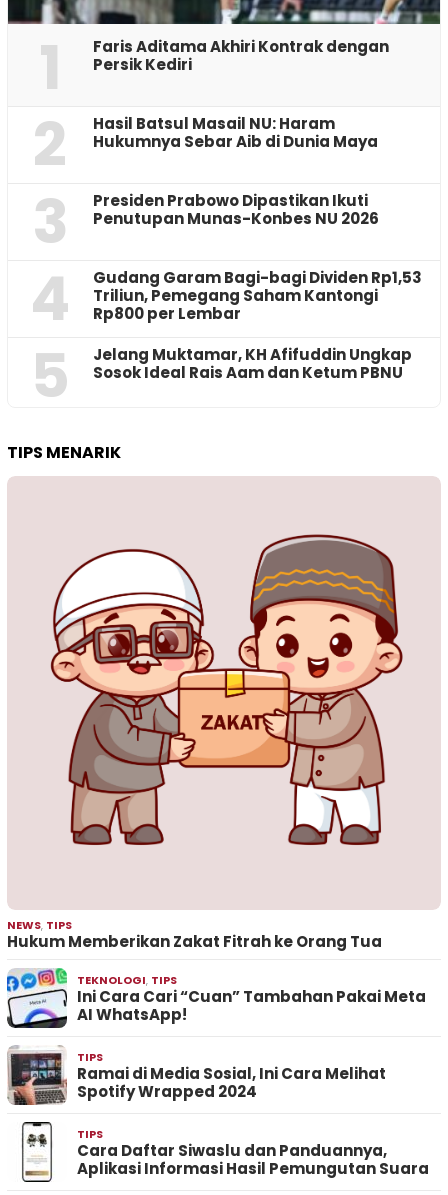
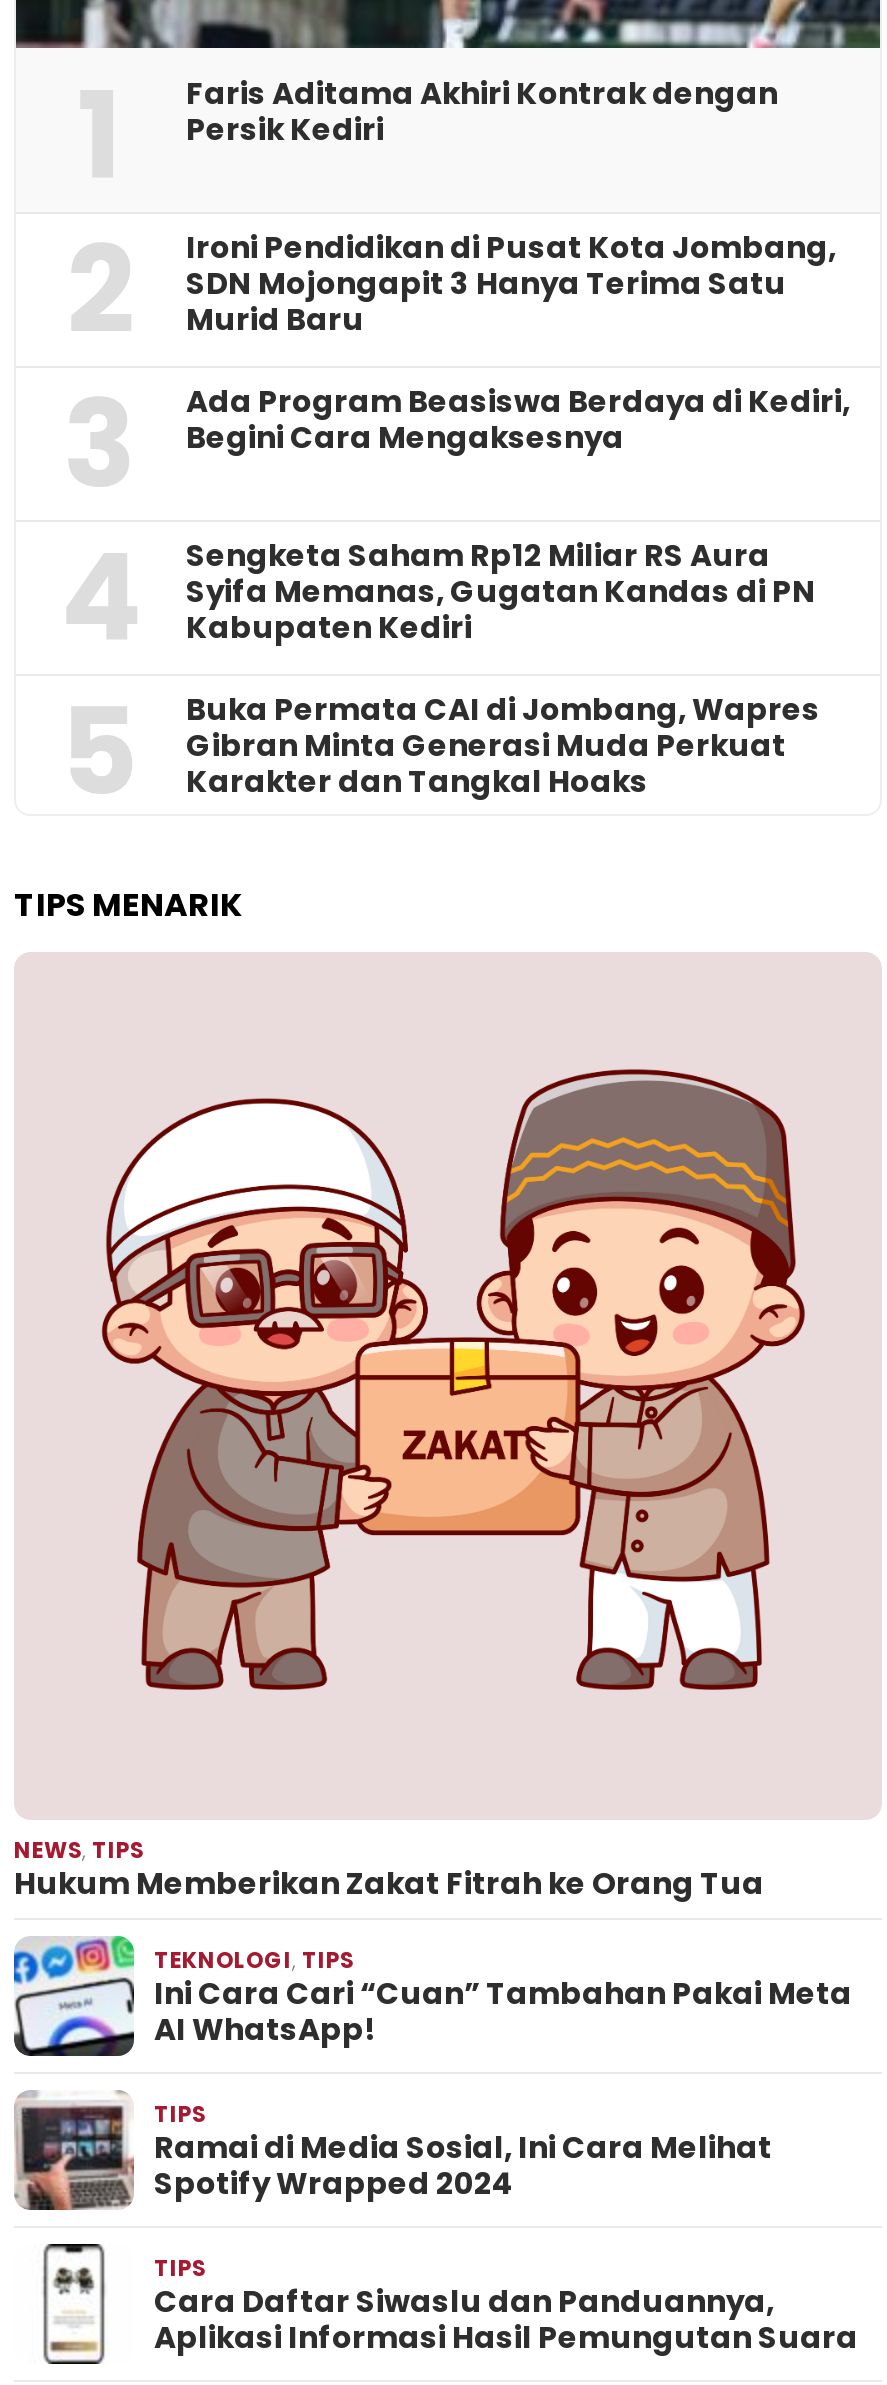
- Hasil Batsul Masail NU: Haram
- Hukumnya Sebar Aib di Dunia Maya
+ Ironi Pendidikan di Pusat Kota Jombang,
+ SDN Mojongapit 3 Hanya Terima Satu
+ Murid Baru

- Presiden Prabowo Dipastikan Ikuti
- Penutupan Munas-Konbes NU 2026
+ Ada Program Beasiswa Berdaya di Kediri,
+ Begini Cara Mengaksesnya

- Gudang Garam Bagi-bagi Dividen Rp1,53
- Triliun, Pemegang Saham Kantongi
- Rp800 per Lembar
+ Sengketa Saham Rp12 Miliar RS Aura
+ Syifa Memanas, Gugatan Kandas di PN
+ Kabupaten Kediri

- Jelang Muktamar, KH Afifuddin Ungkap
- Sosok Ideal Rais Aam dan Ketum PBNU
+ Buka Permata CAI di Jombang, Wapres
+ Gibran Minta Generasi Muda Perkuat
+ Karakter dan Tangkal Hoaks
